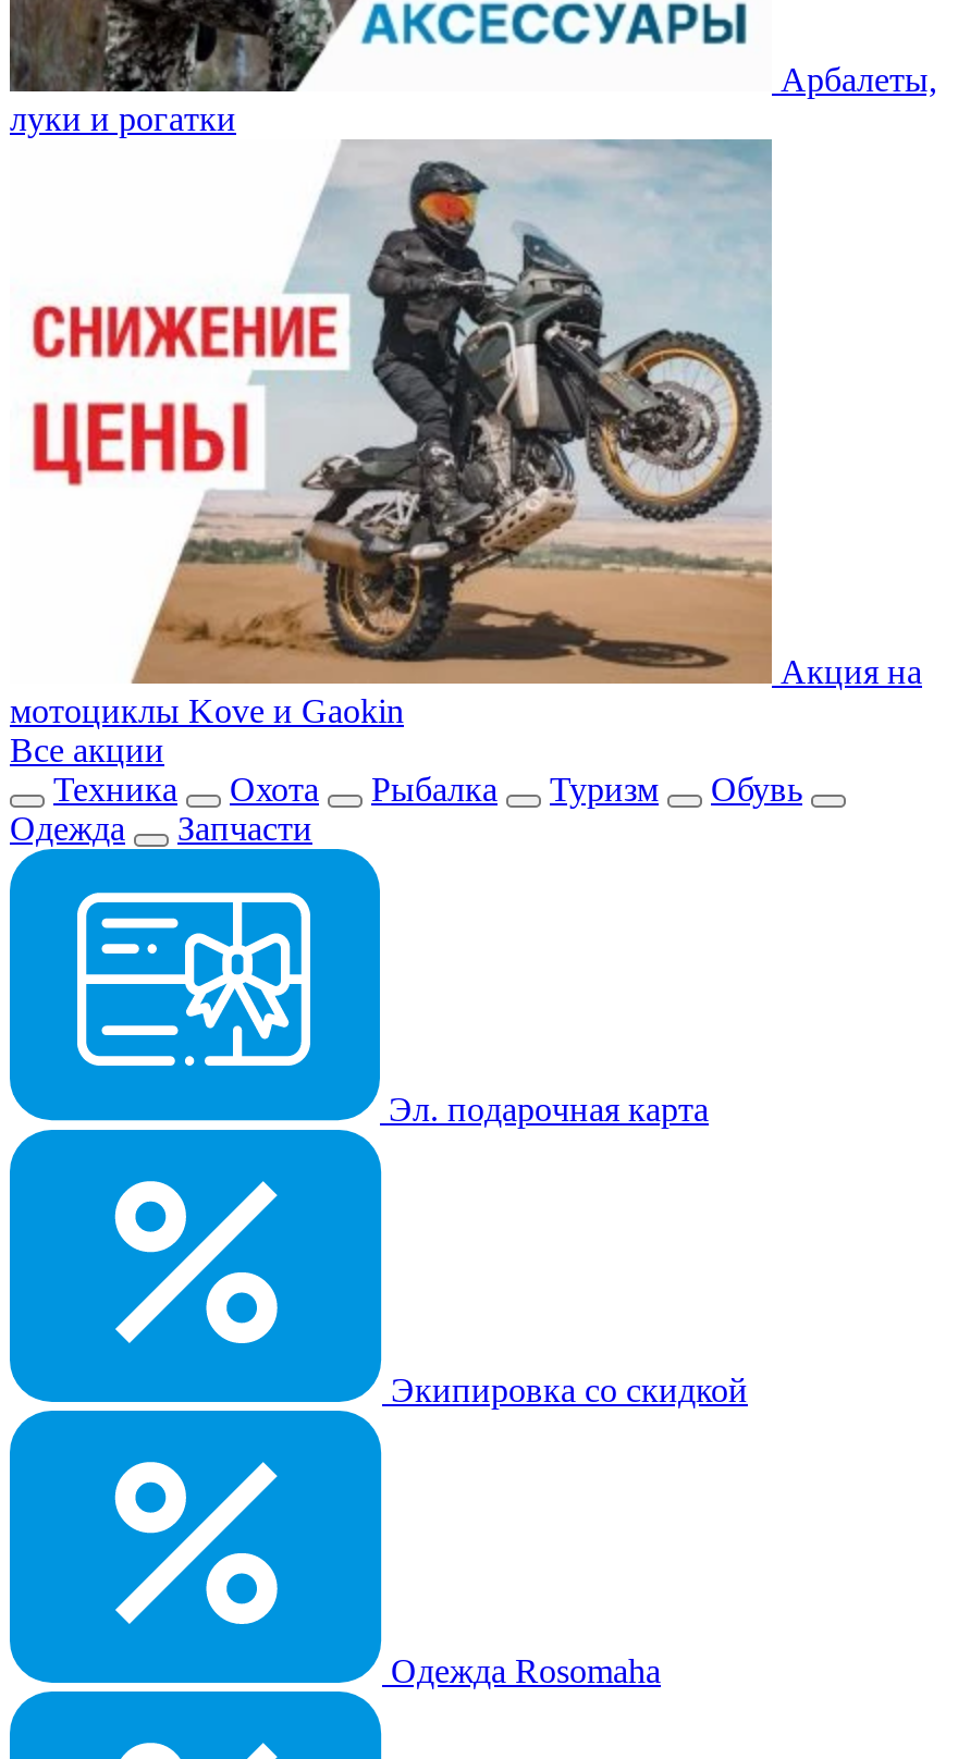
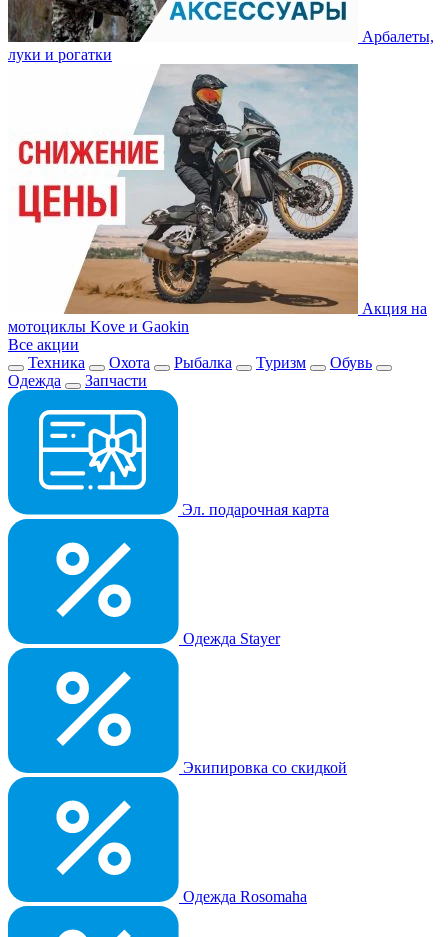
+ Одежда Stayer
